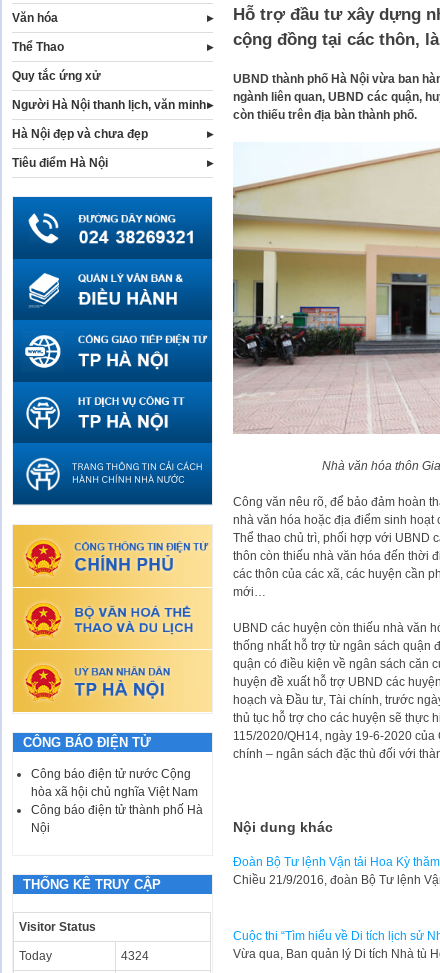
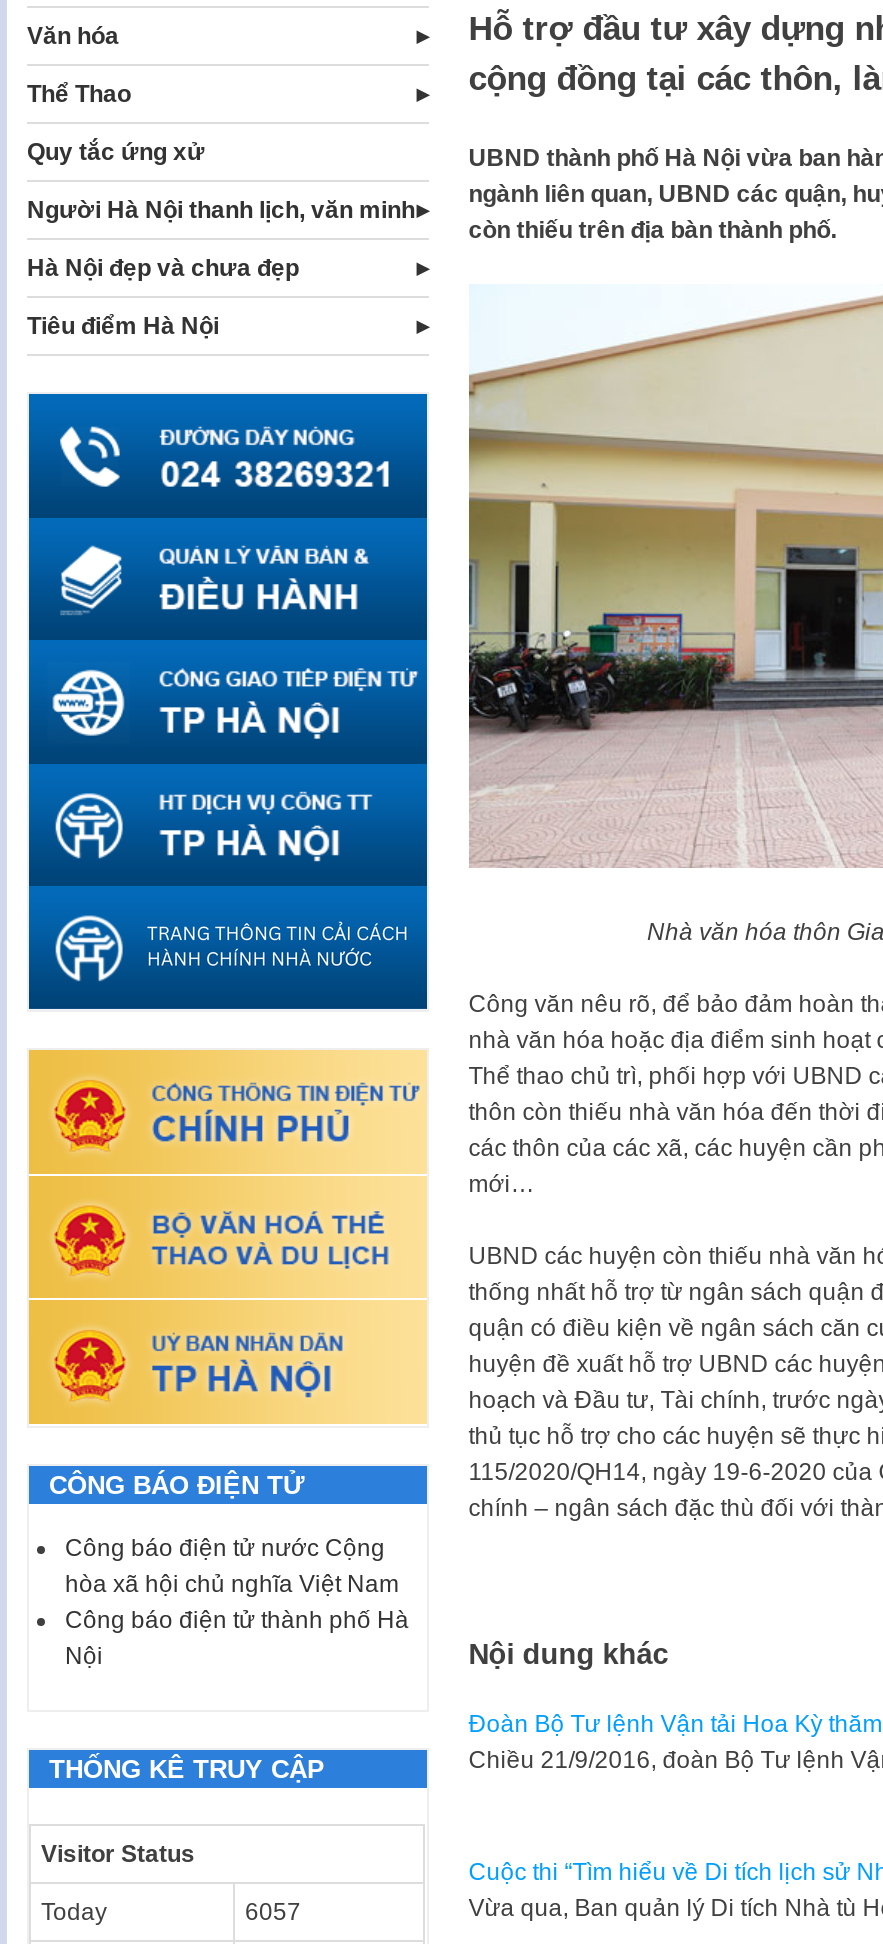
- 4324
+ 6057
